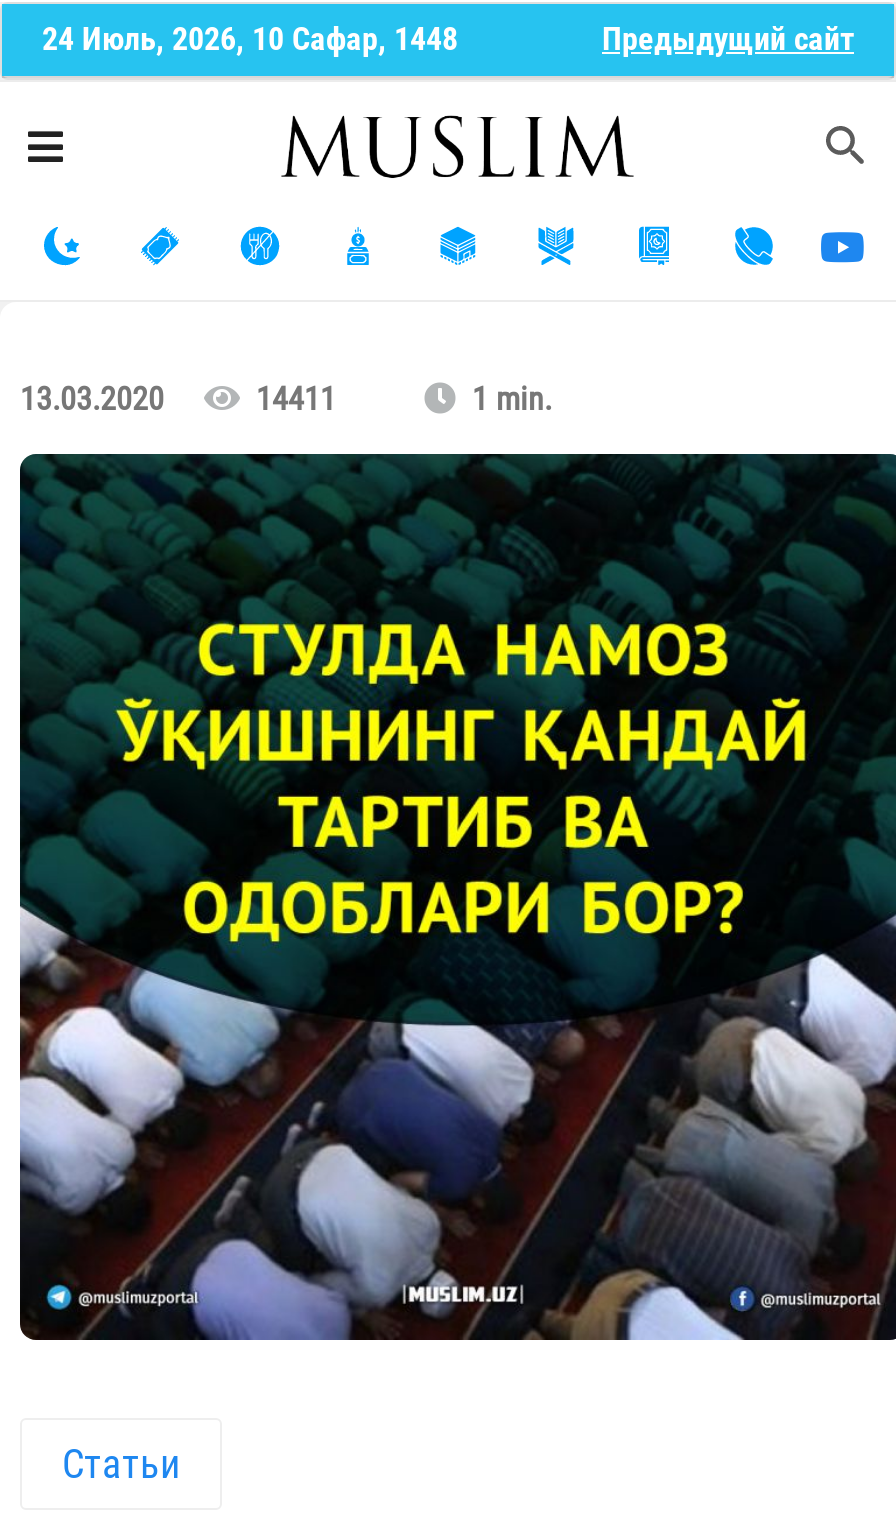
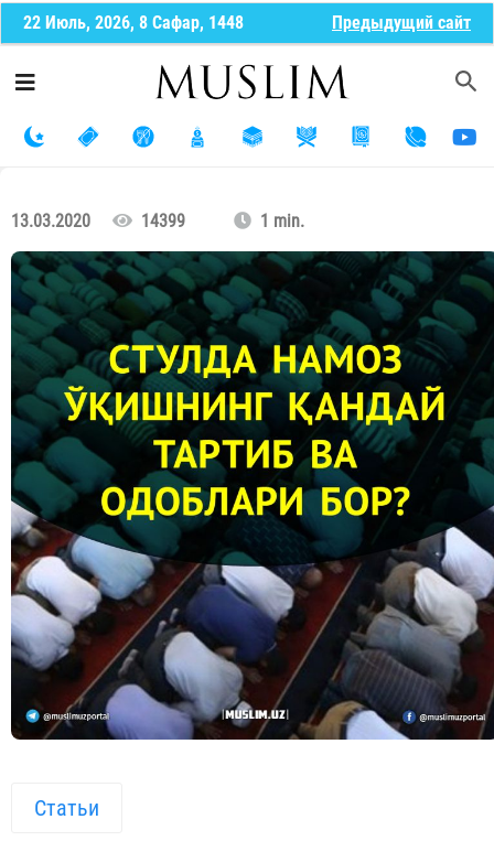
- 24 Июль, 2026, 10 Сафар, 1448
+ 22 Июль, 2026, 8 Сафар, 1448

- 13.03.2020 14411
+ 13.03.2020 14399
